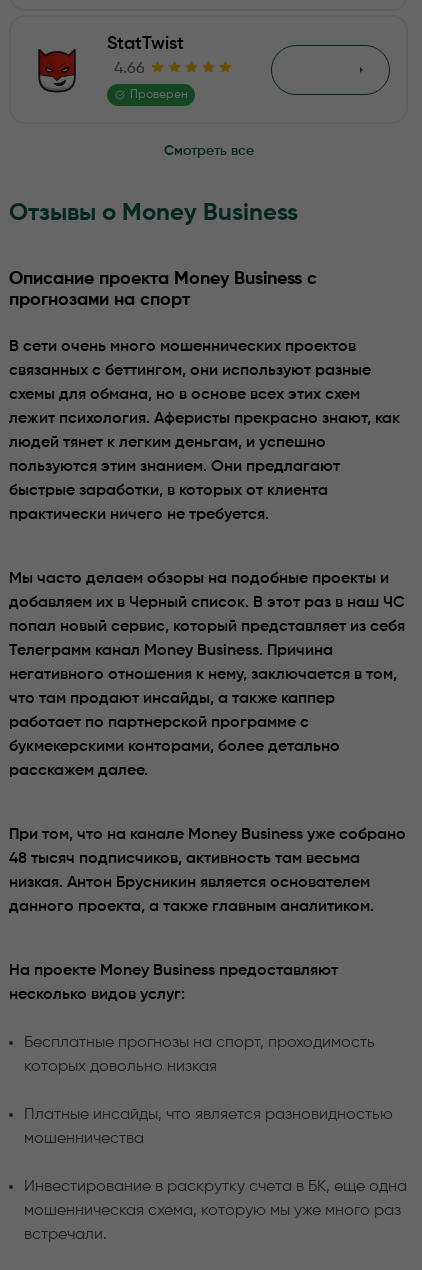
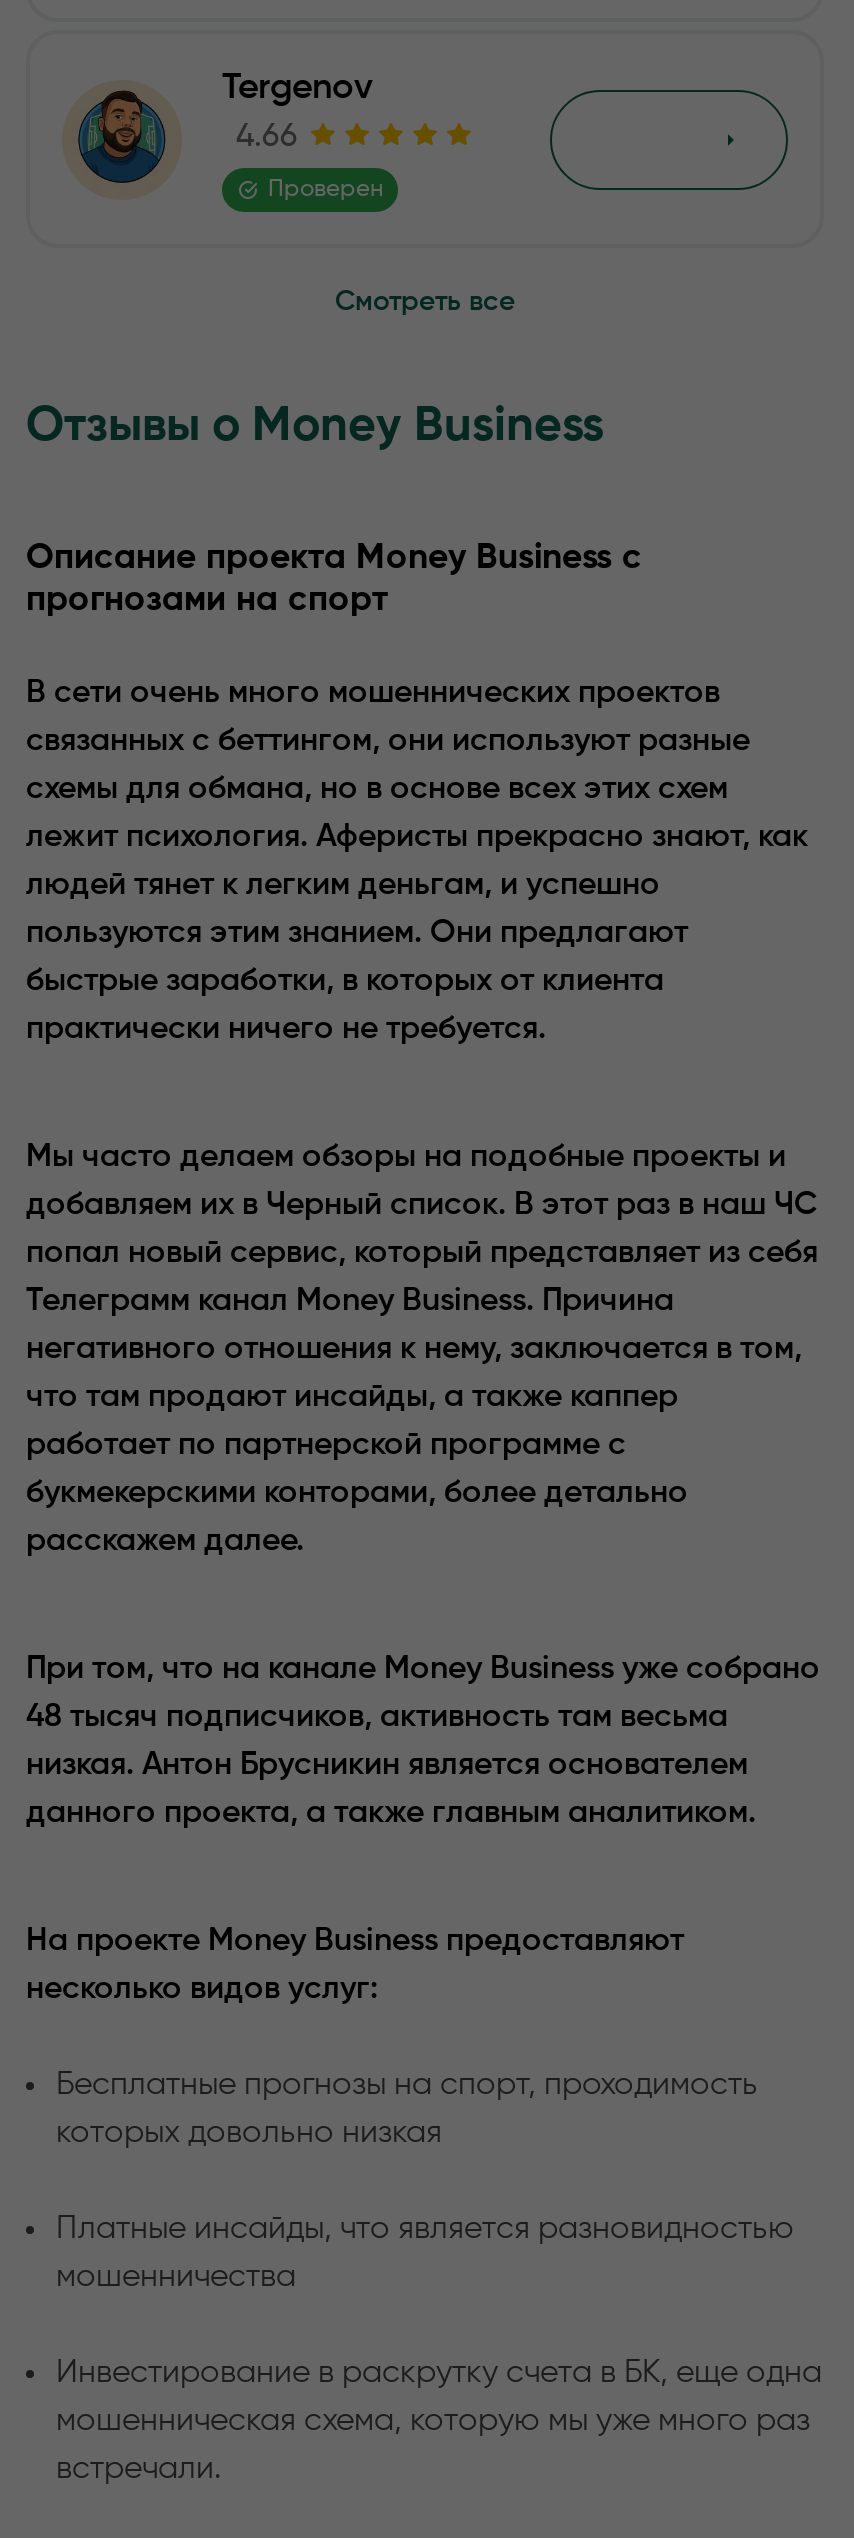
- [image]
- StatTwist
+ [image]
+ Tergenov
